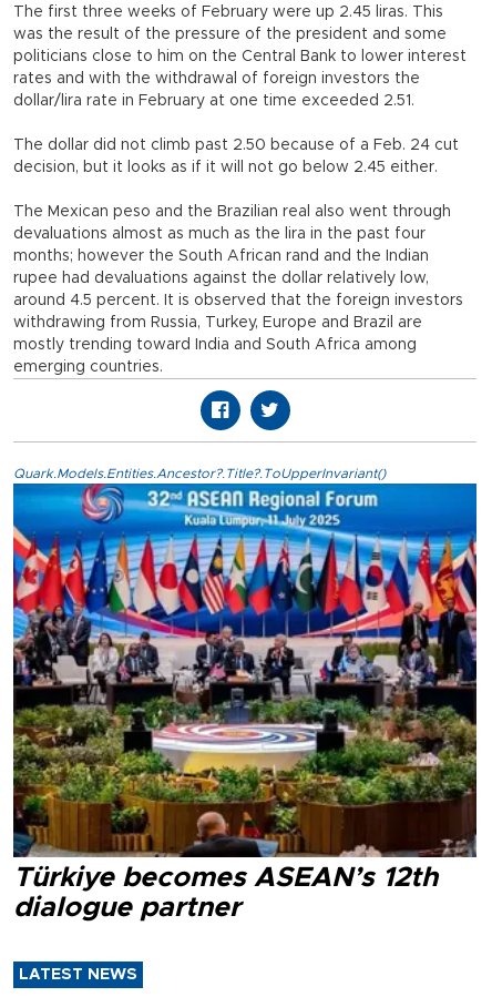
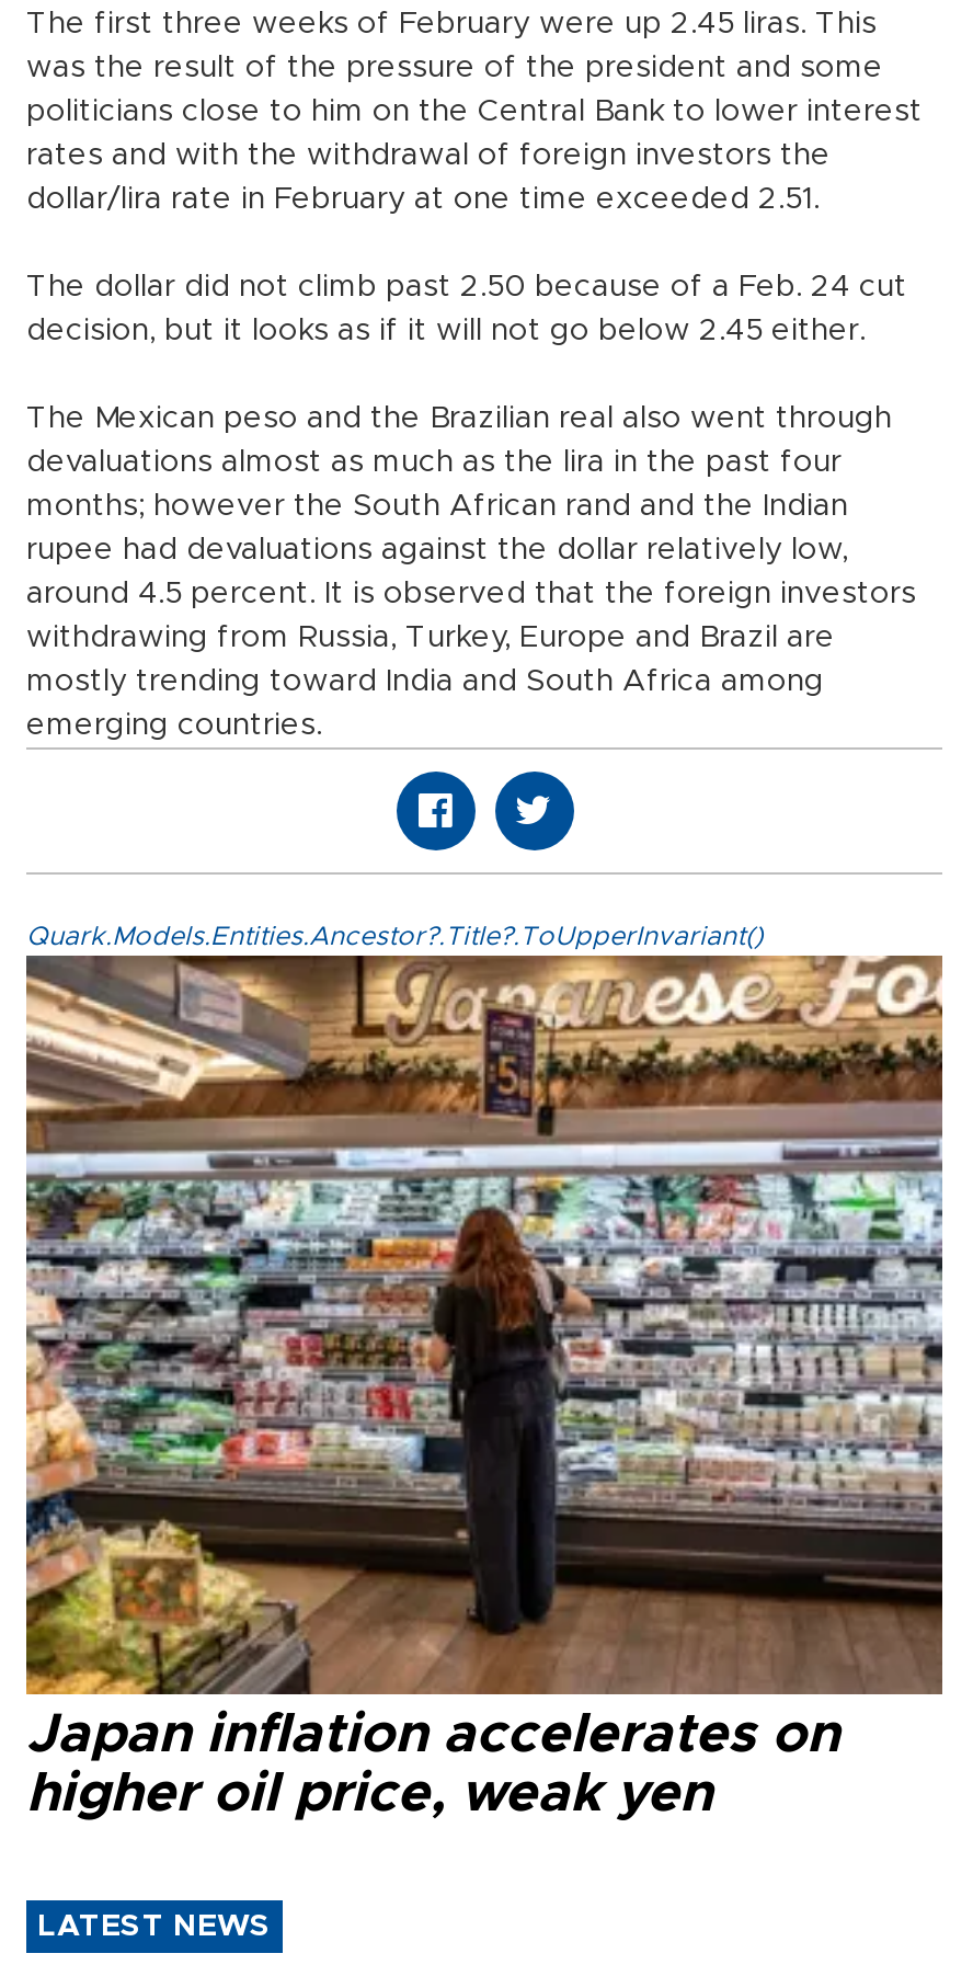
- [image]
- Türkiye becomes ASEAN’s 12th
- dialogue partner
+ [image]
+ Japan inflation accelerates on
+ higher oil price, weak yen
